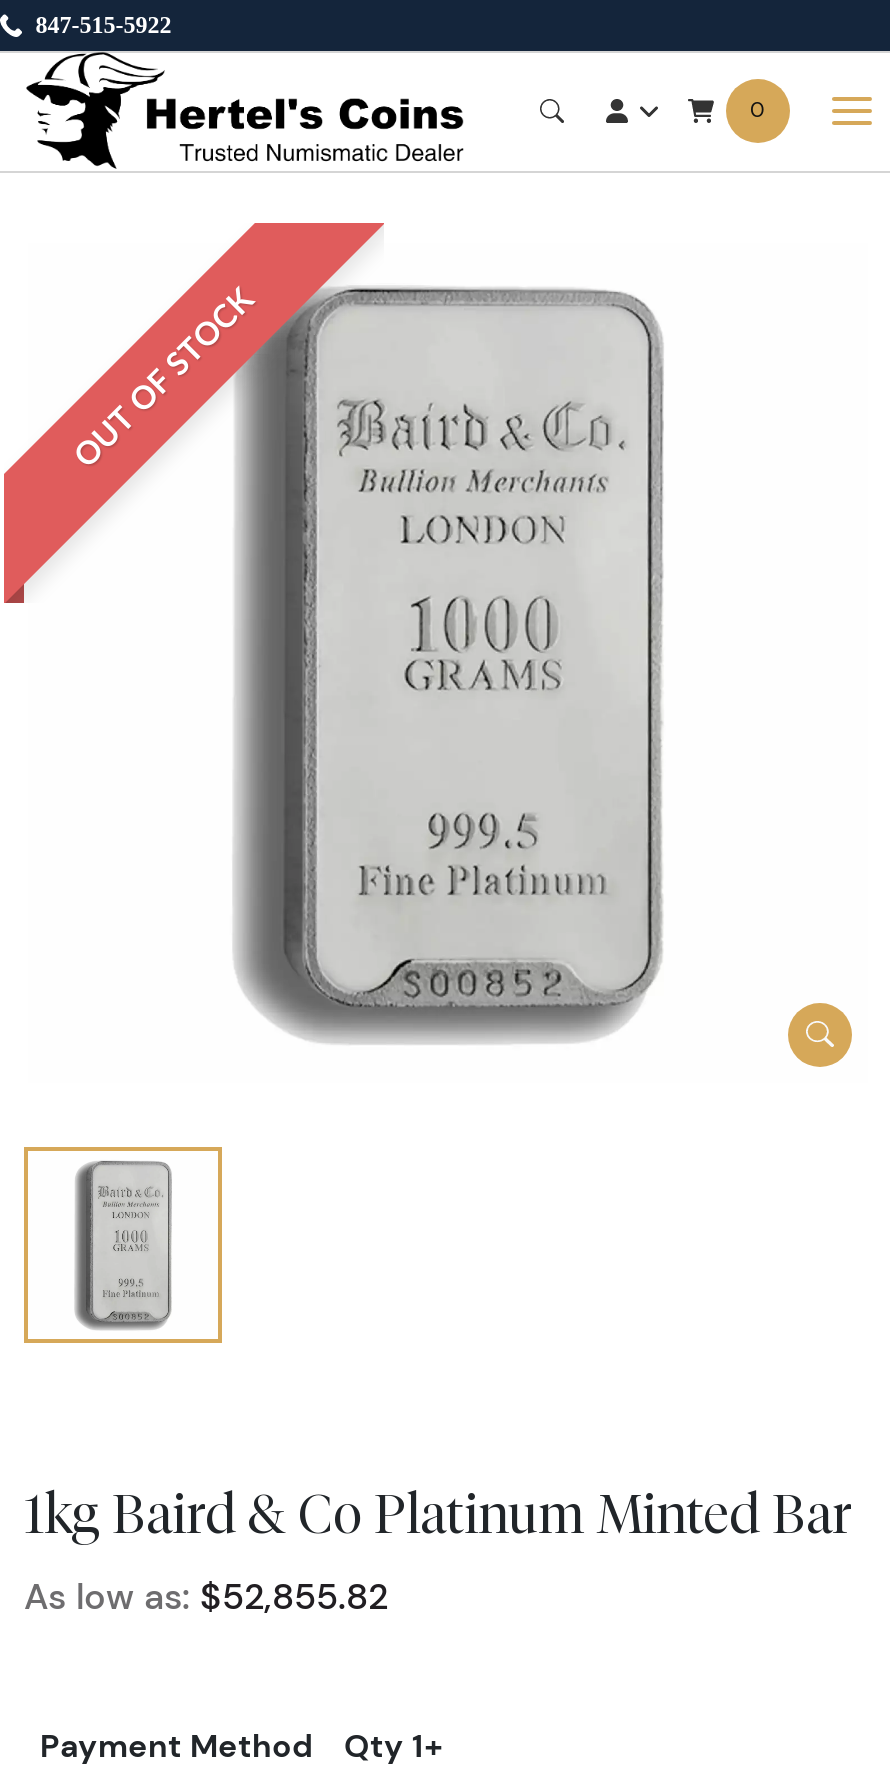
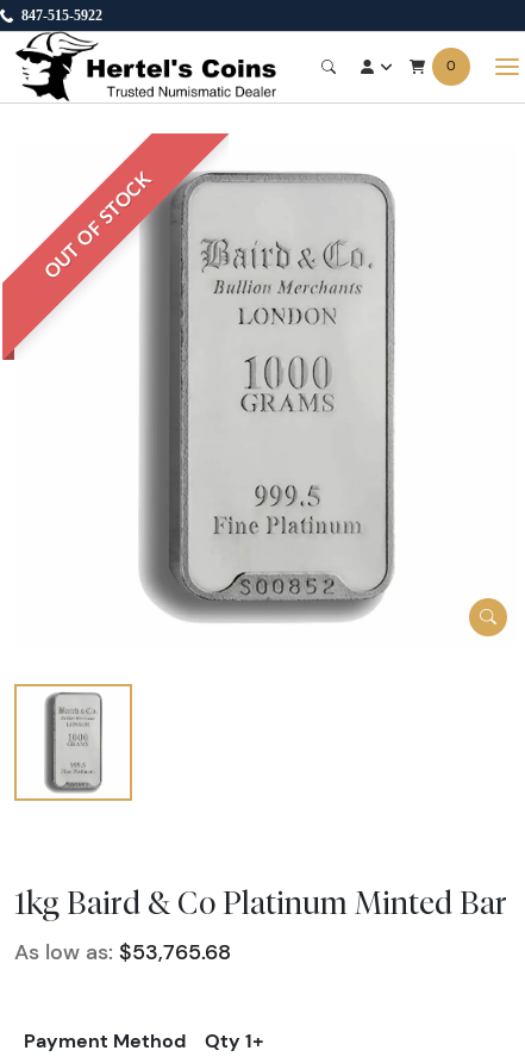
- As low as: $52,855.82
+ As low as: $53,765.68
